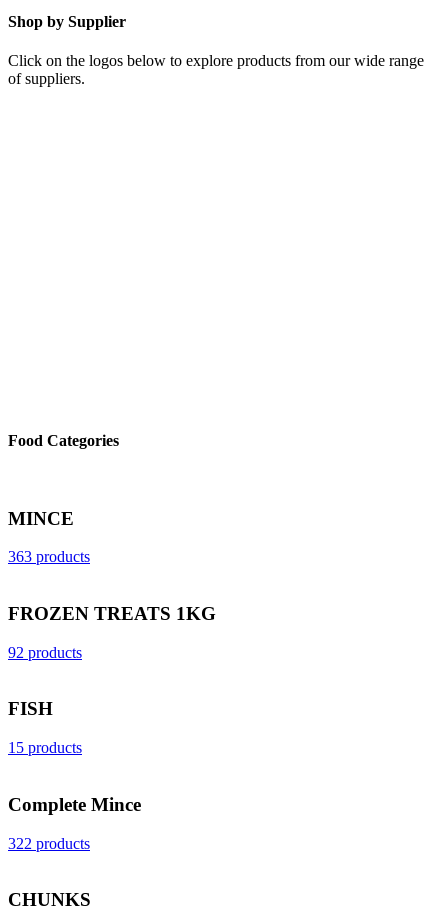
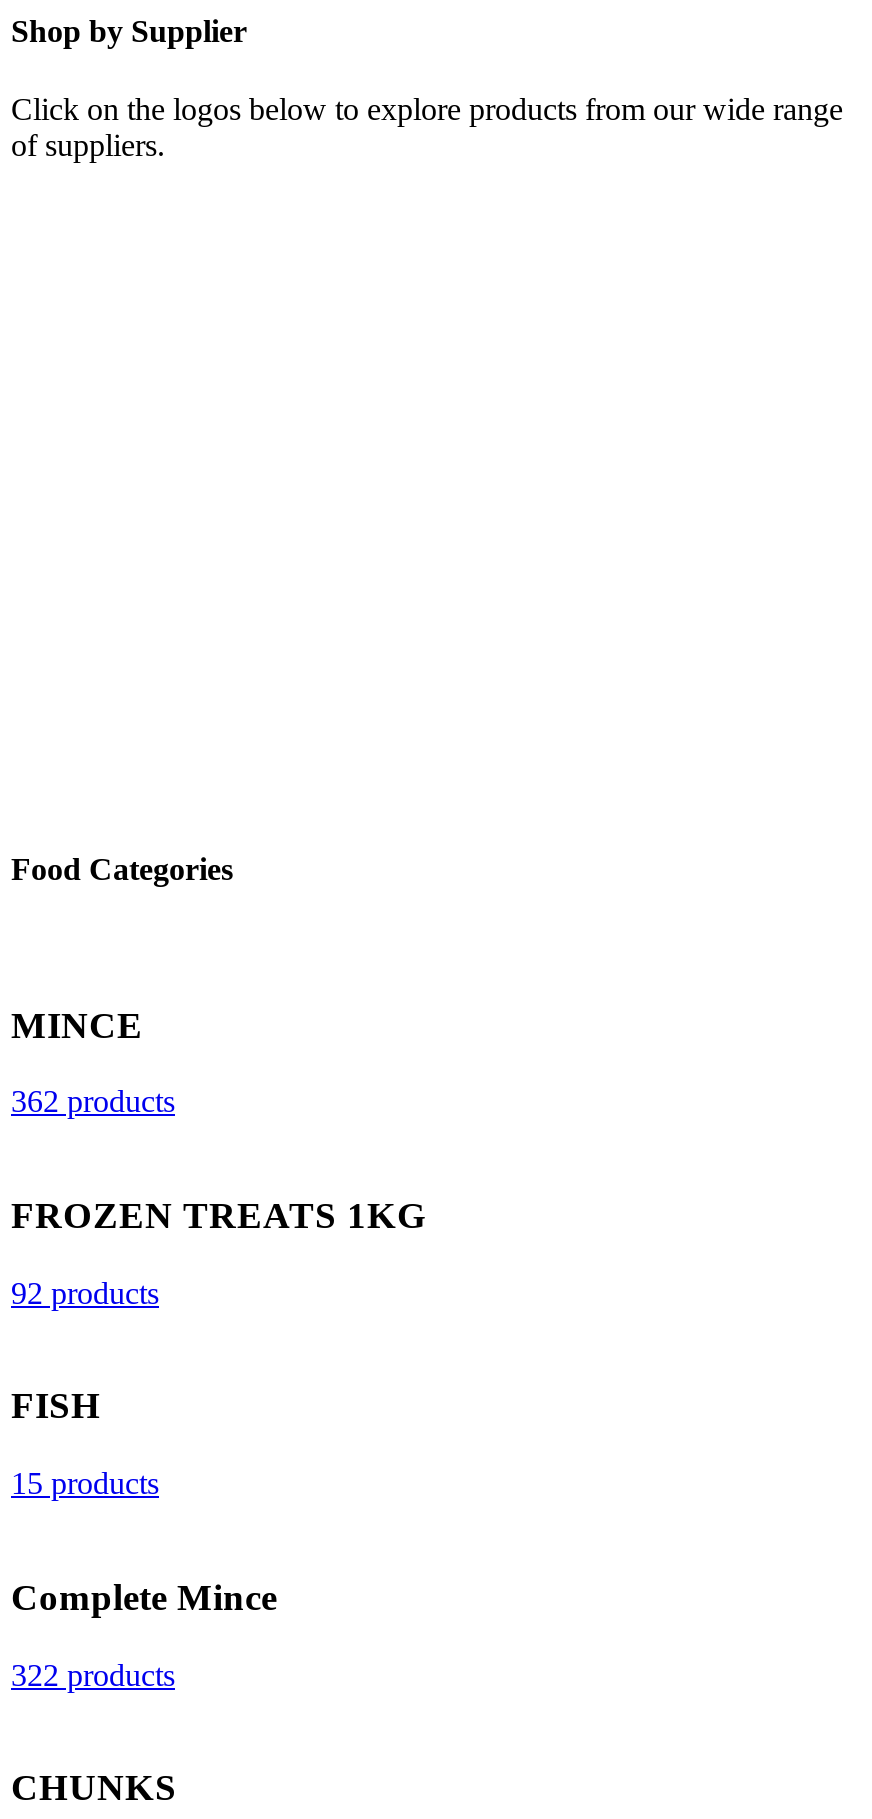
- 363 products
+ 362 products
